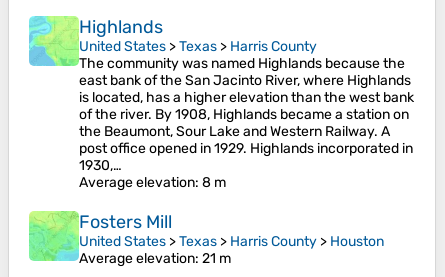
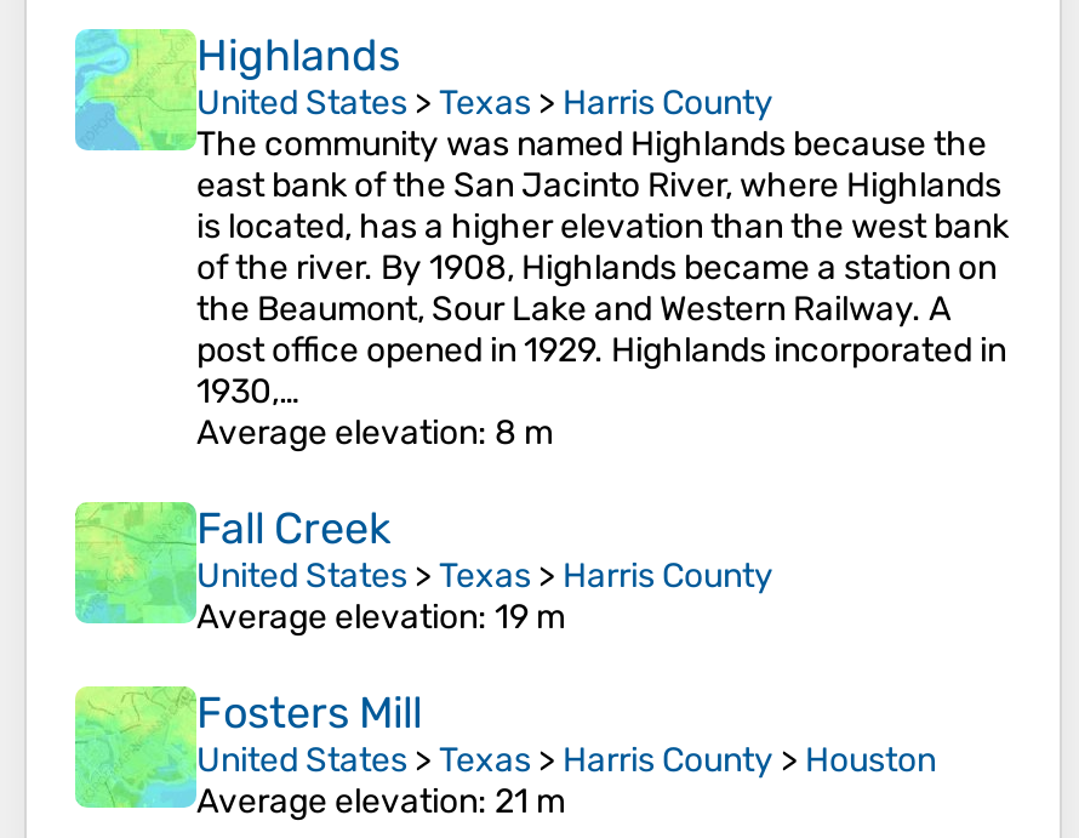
+ [image]
+ Fall Creek
+ United States > Texas > Harris County
+ Average elevation: 19 m
